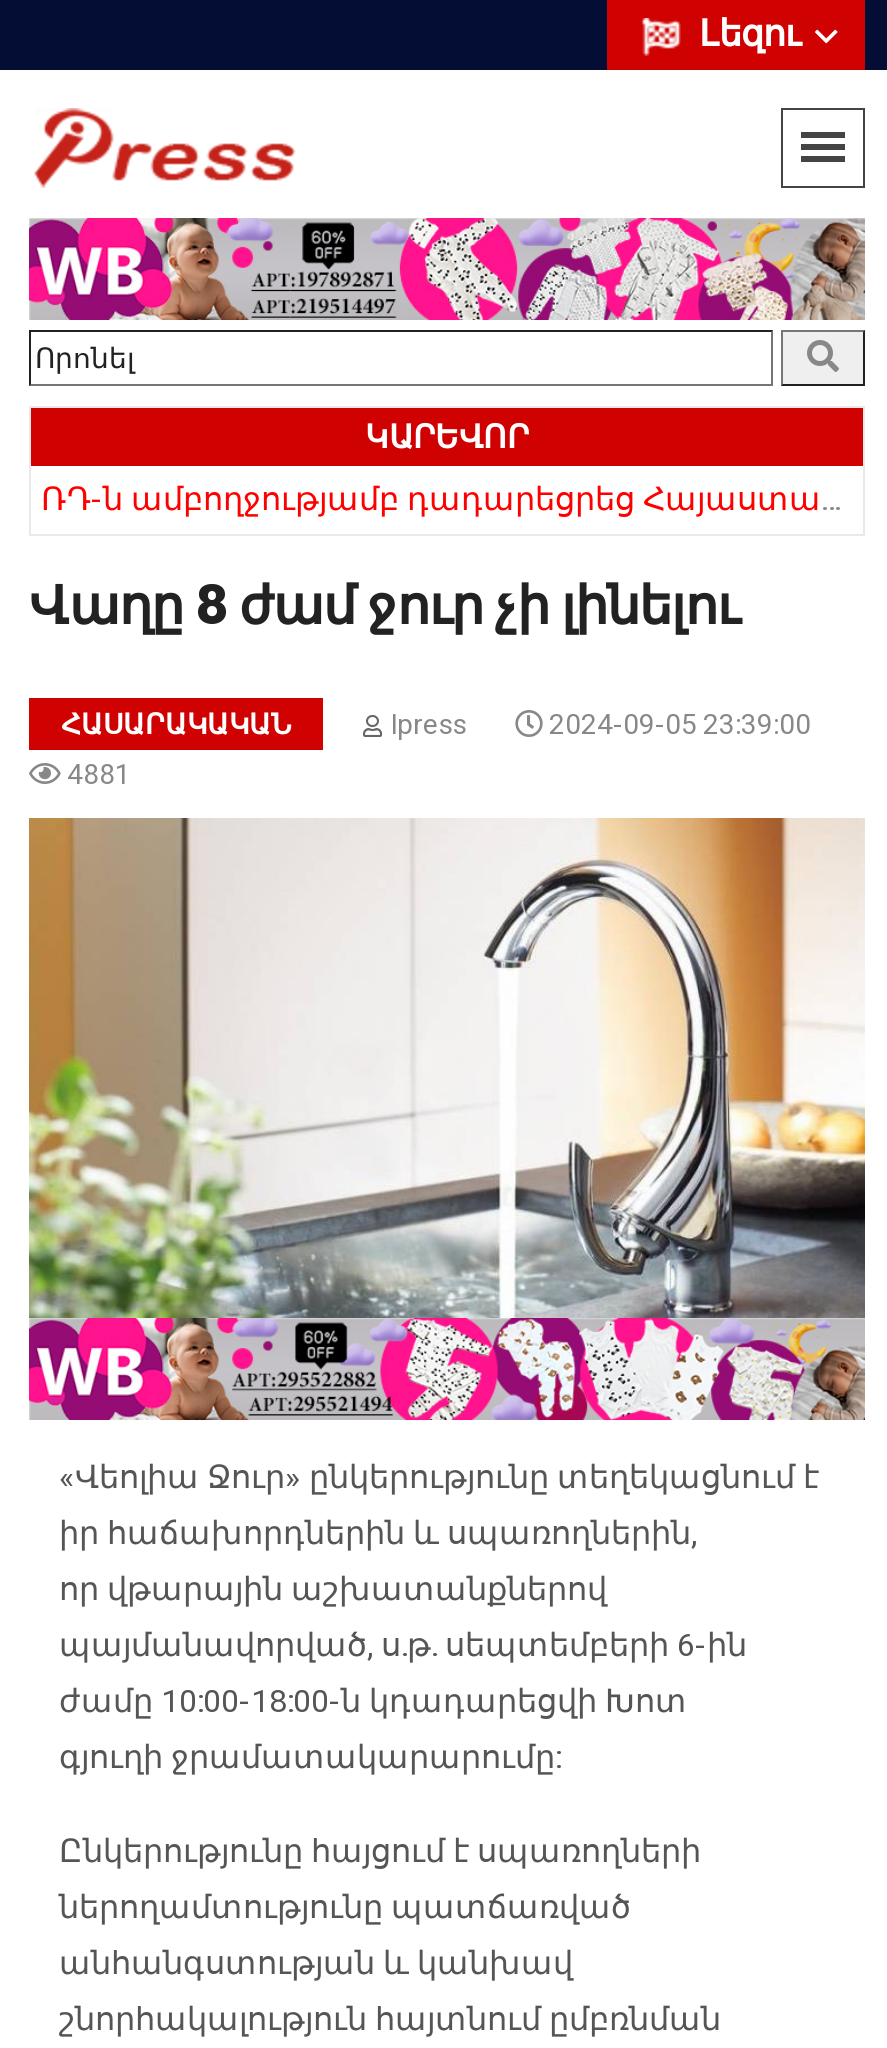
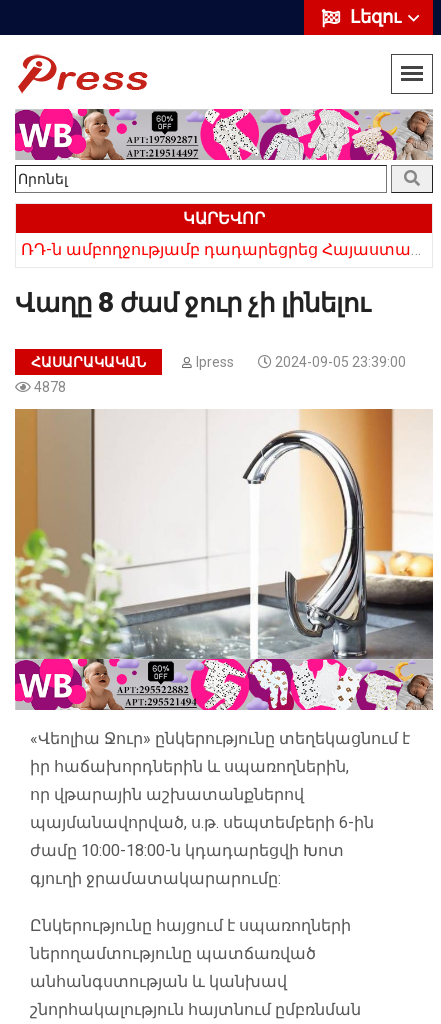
- 4881
+ 4878
